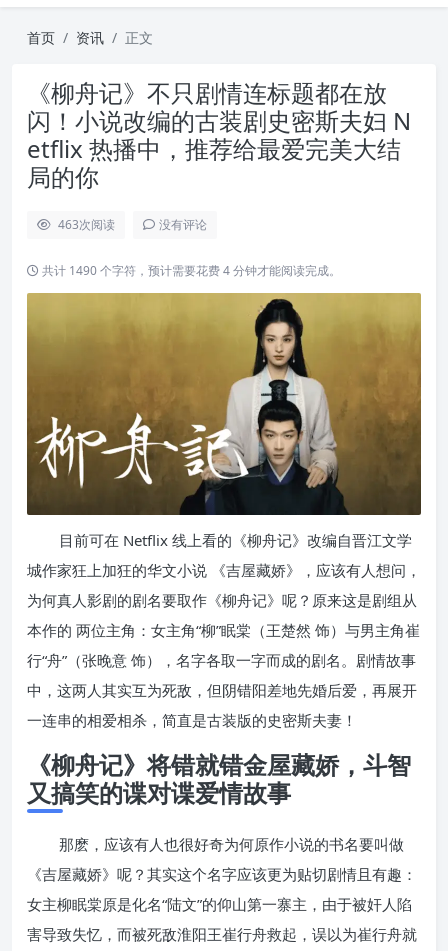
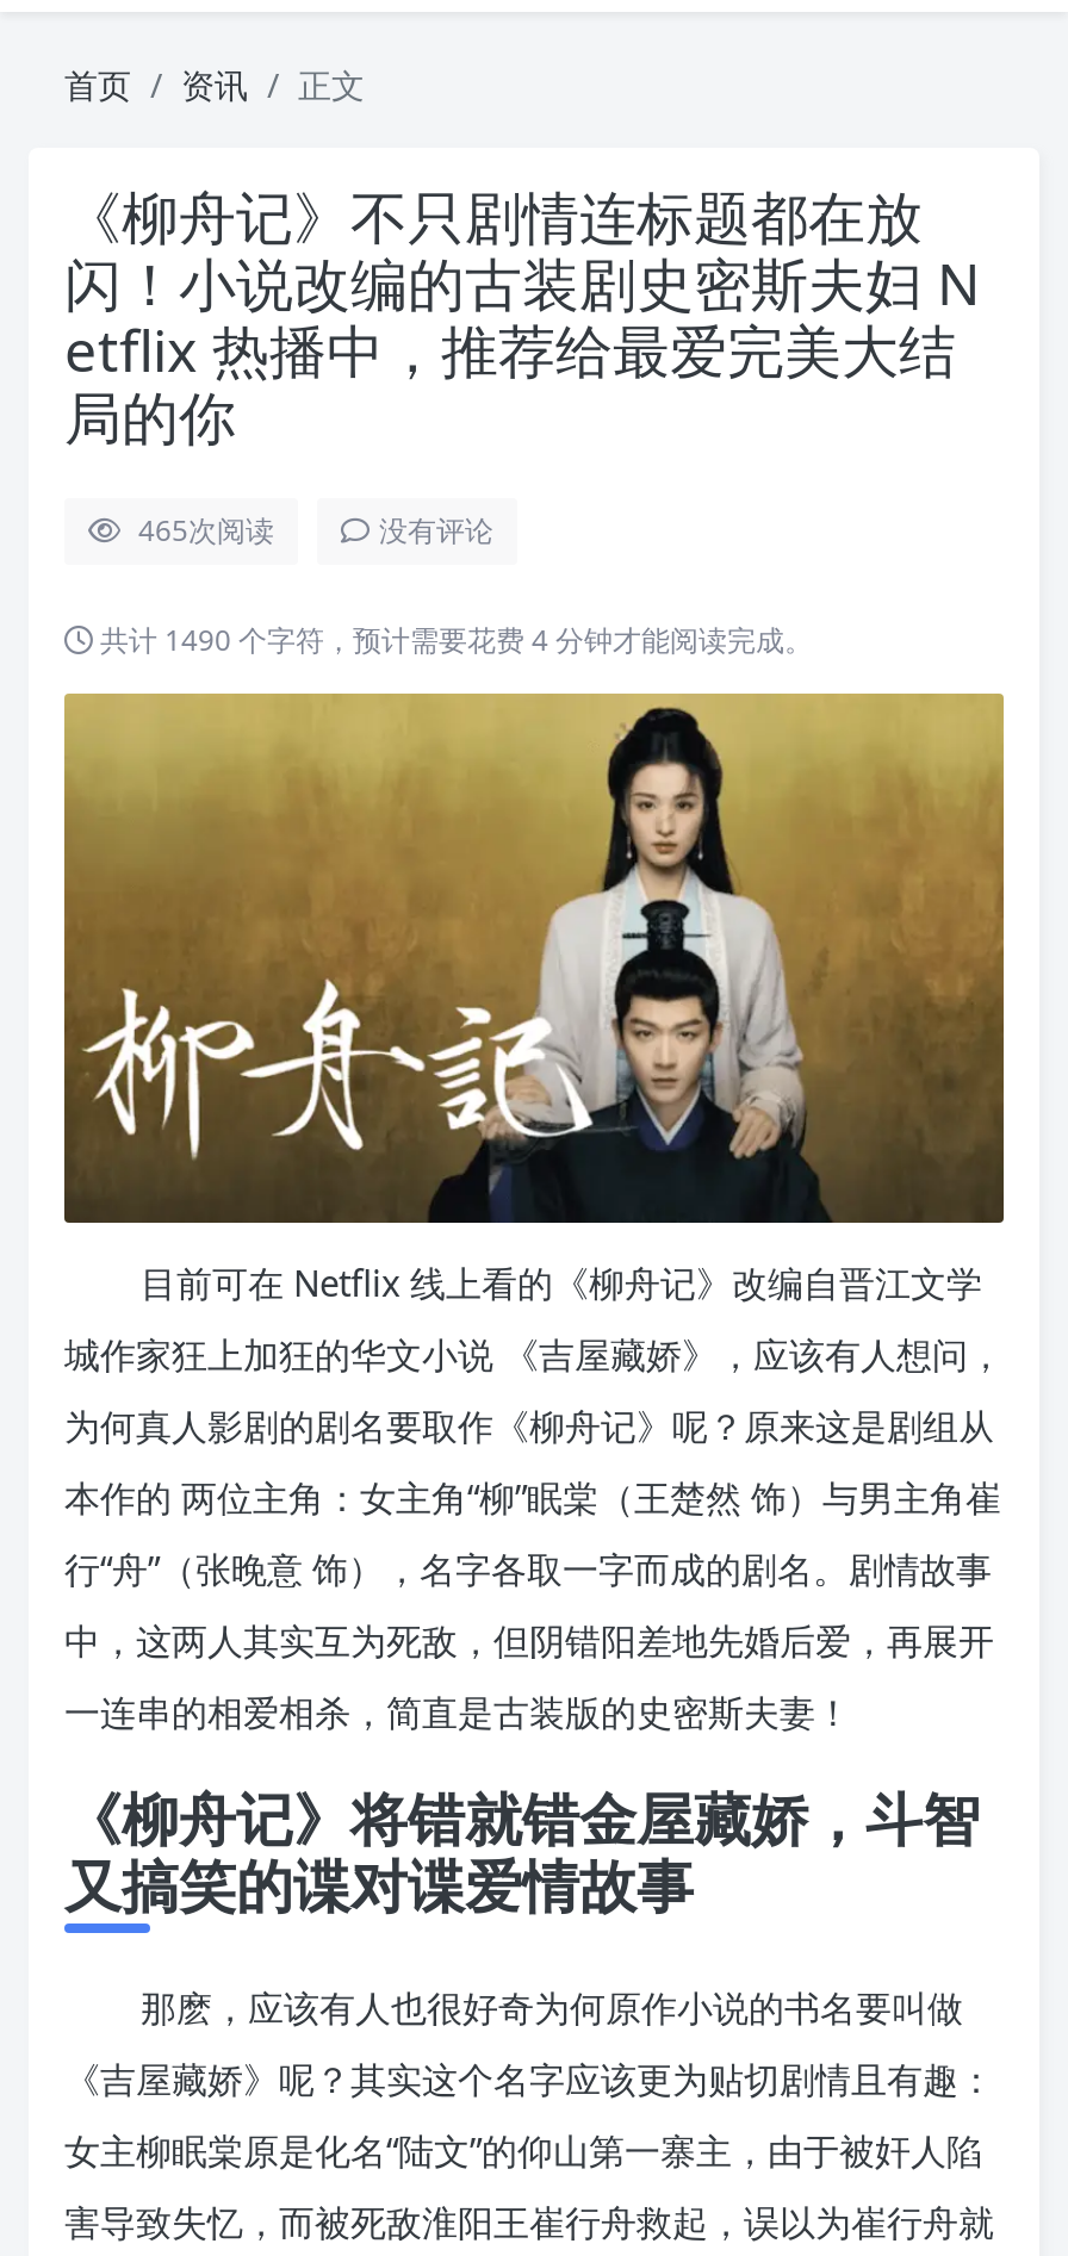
- 463次阅读
+ 465次阅读
